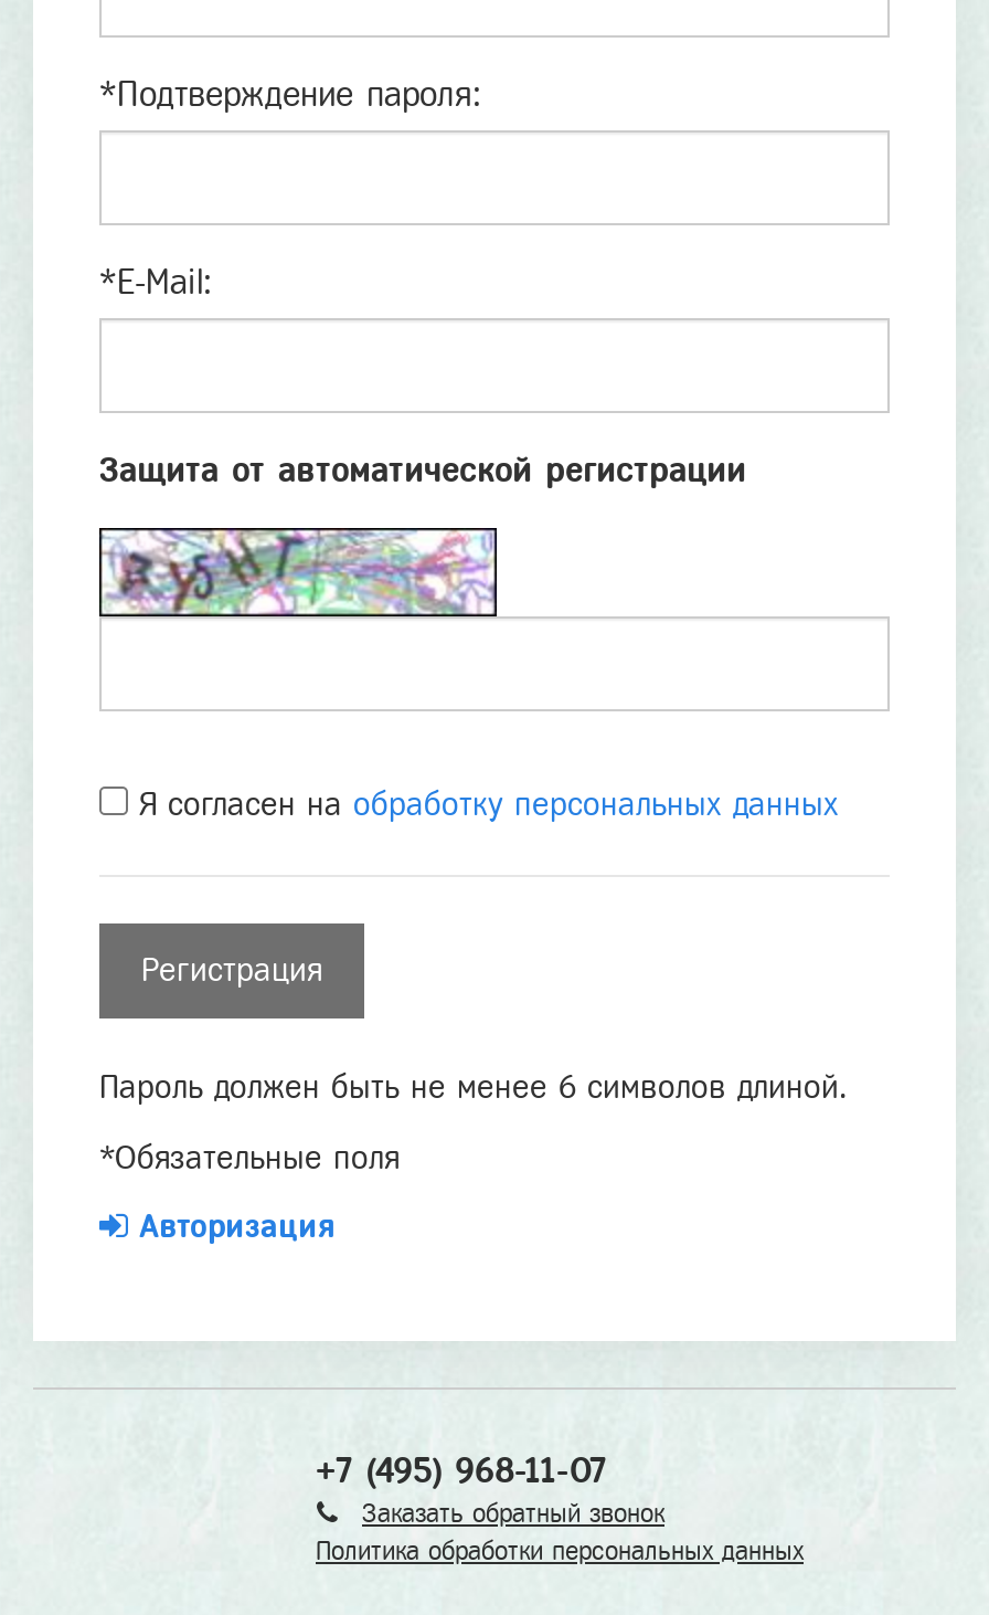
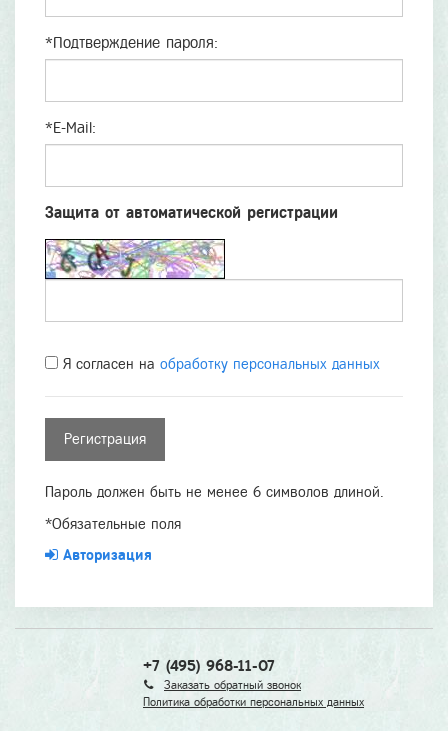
- [image]
+ [image]
